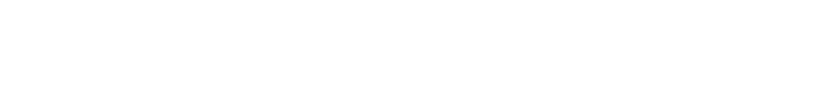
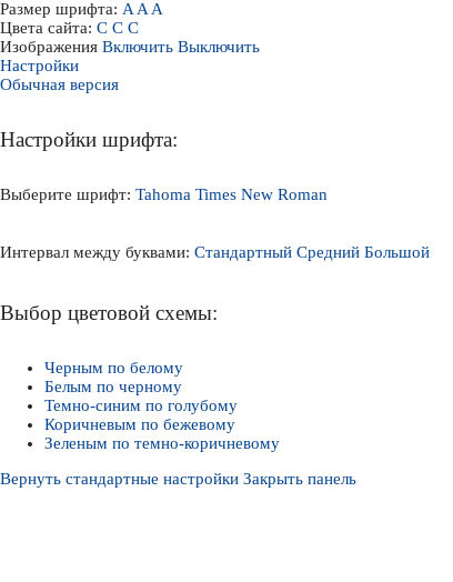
+ Размер шрифта: A A A
+ Цвета сайта: С С С
+ Изображения Включить Выключить
+ Настройки
+ Обычная версия
+ Настройки шрифта:
+ Выберите шрифт: Tahoma Times New Roman
+ Интервал между буквами: Стандартный Средний Большой
+ Выбор цветовой схемы:
+ Черным по белому
+ Белым по черному
+ Темно-синим по голубому
+ Коричневым по бежевому
+ Зеленым по темно-коричневому
+ Вернуть стандартные настройки Закрыть панель
